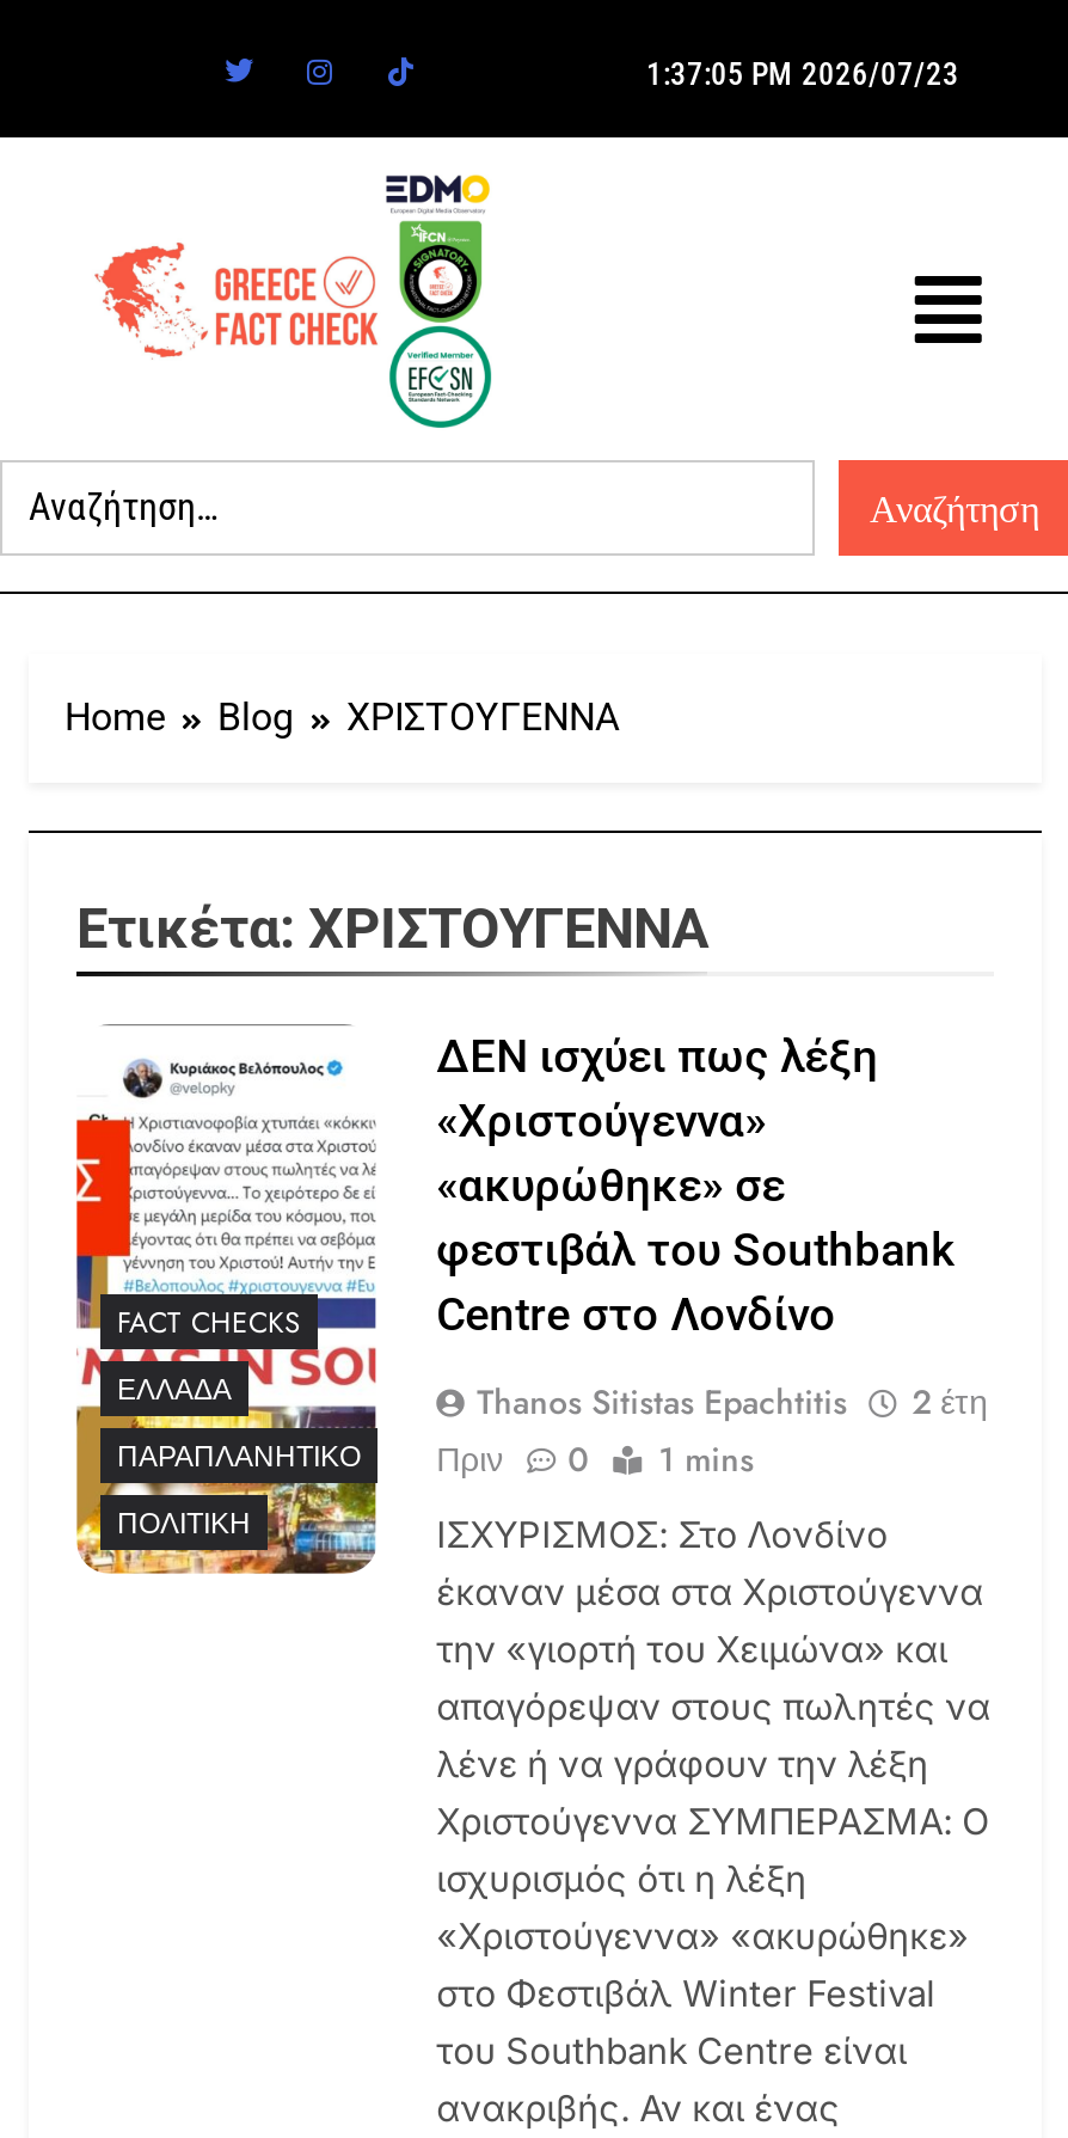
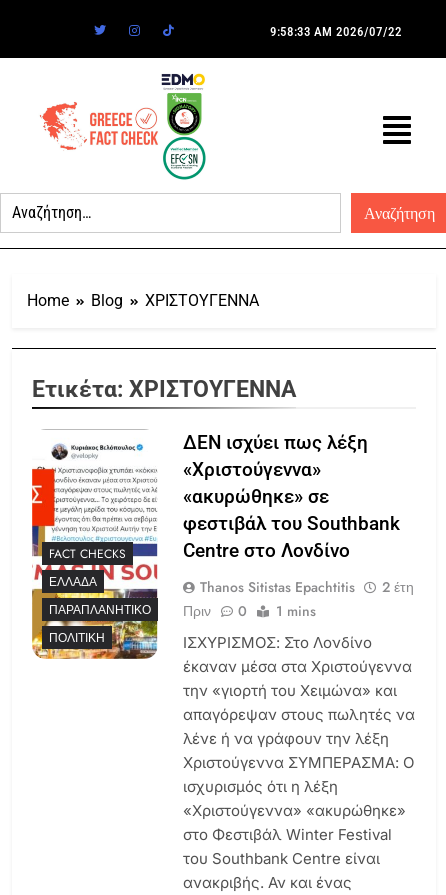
- 1:37:05 PM 2026/07/23
+ 9:58:33 AM 2026/07/22
